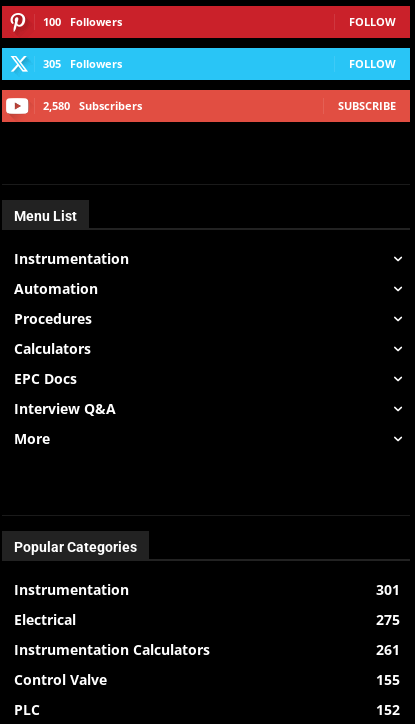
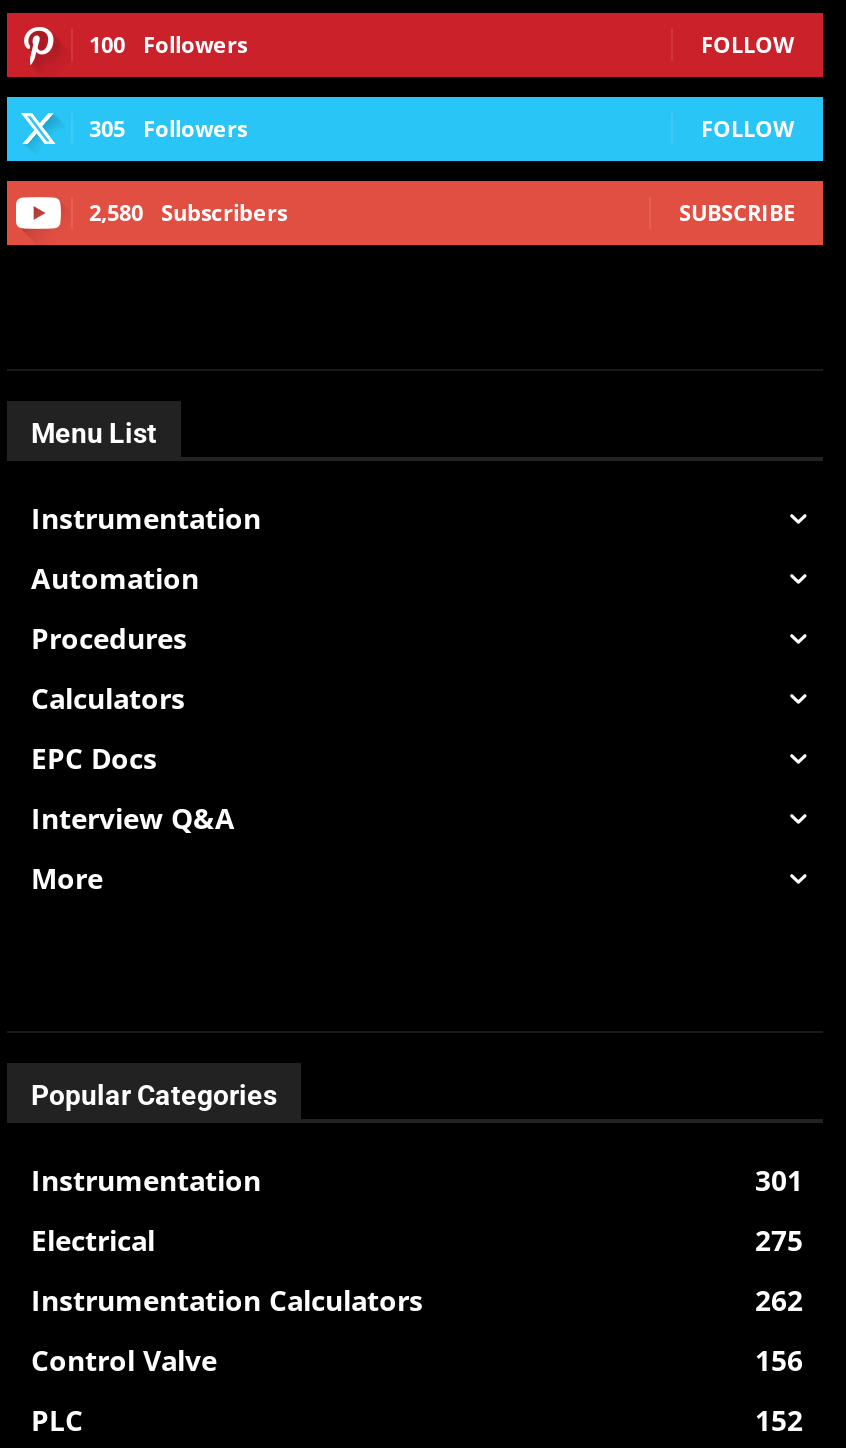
- 261
+ 262

- 155
+ 156
